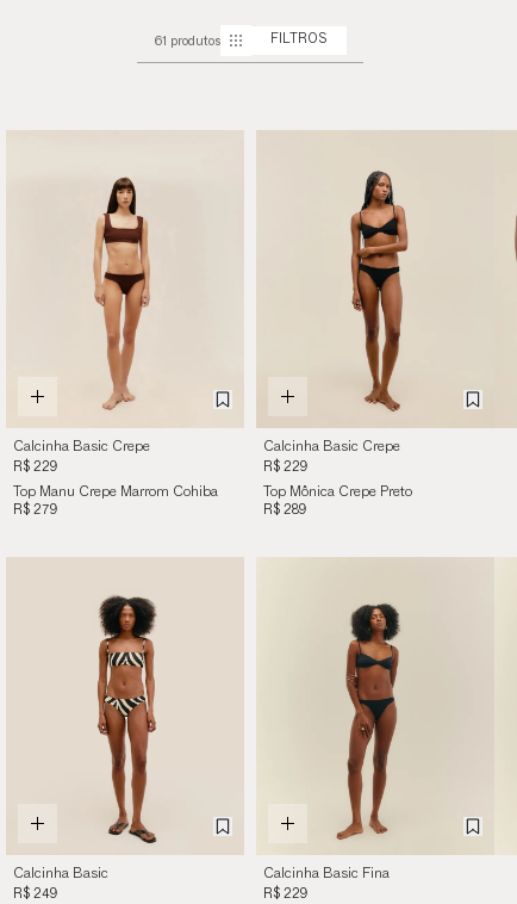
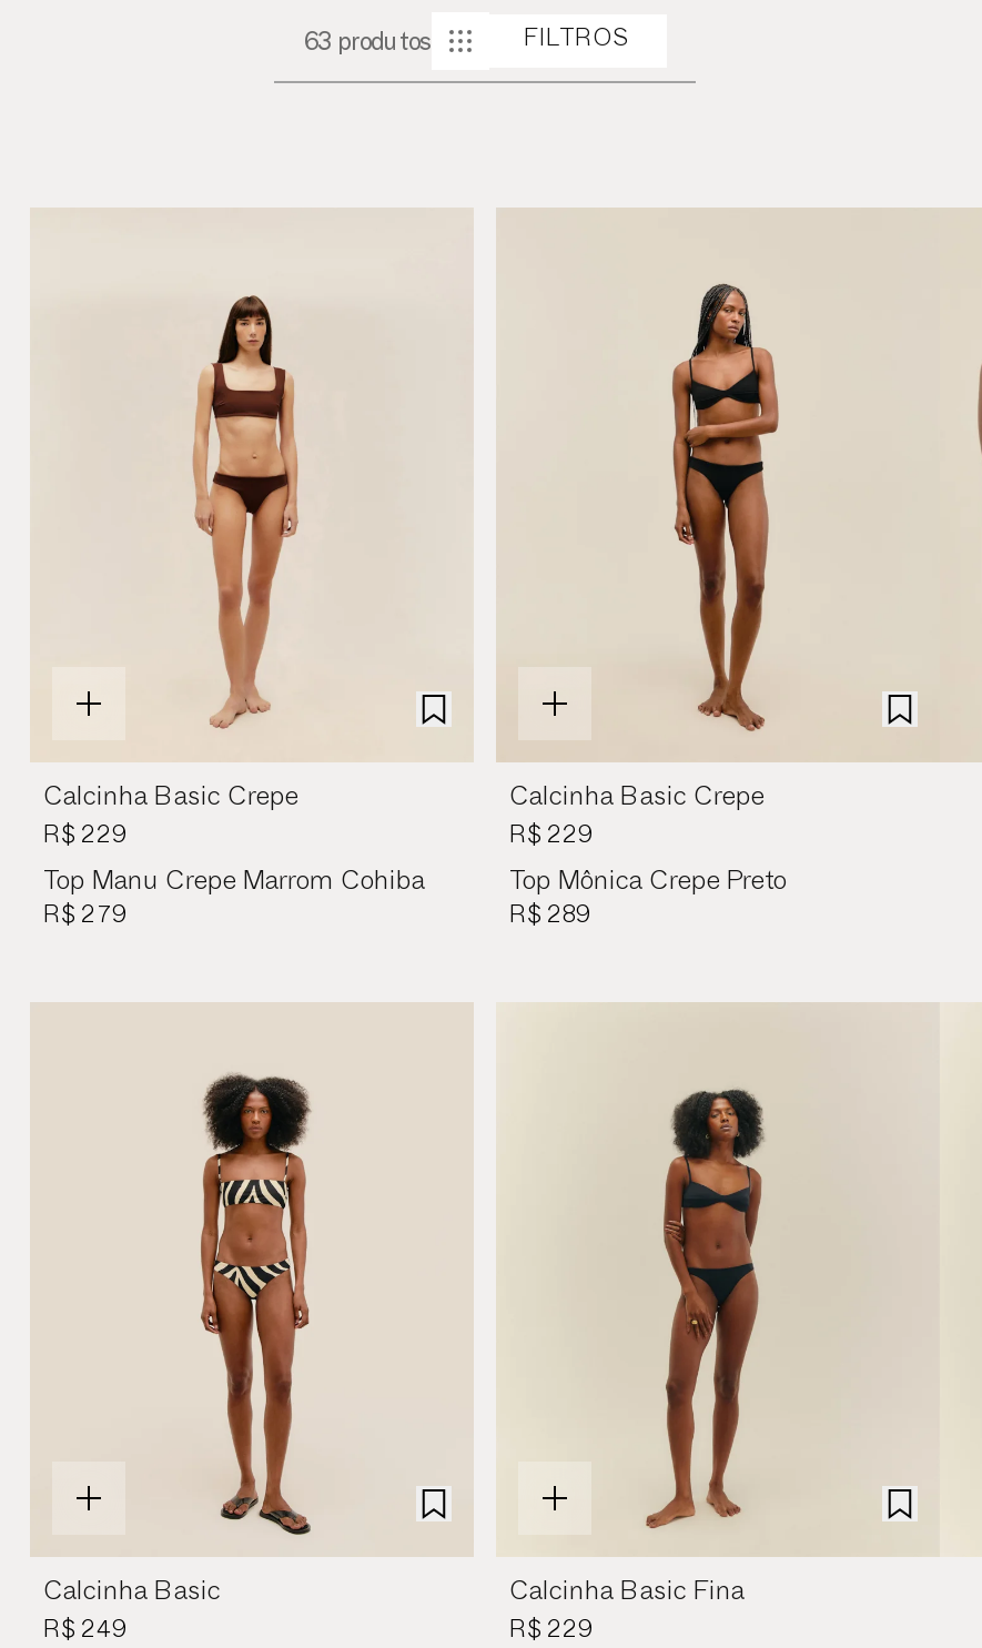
- 61 produtos
+ 63 produtos
